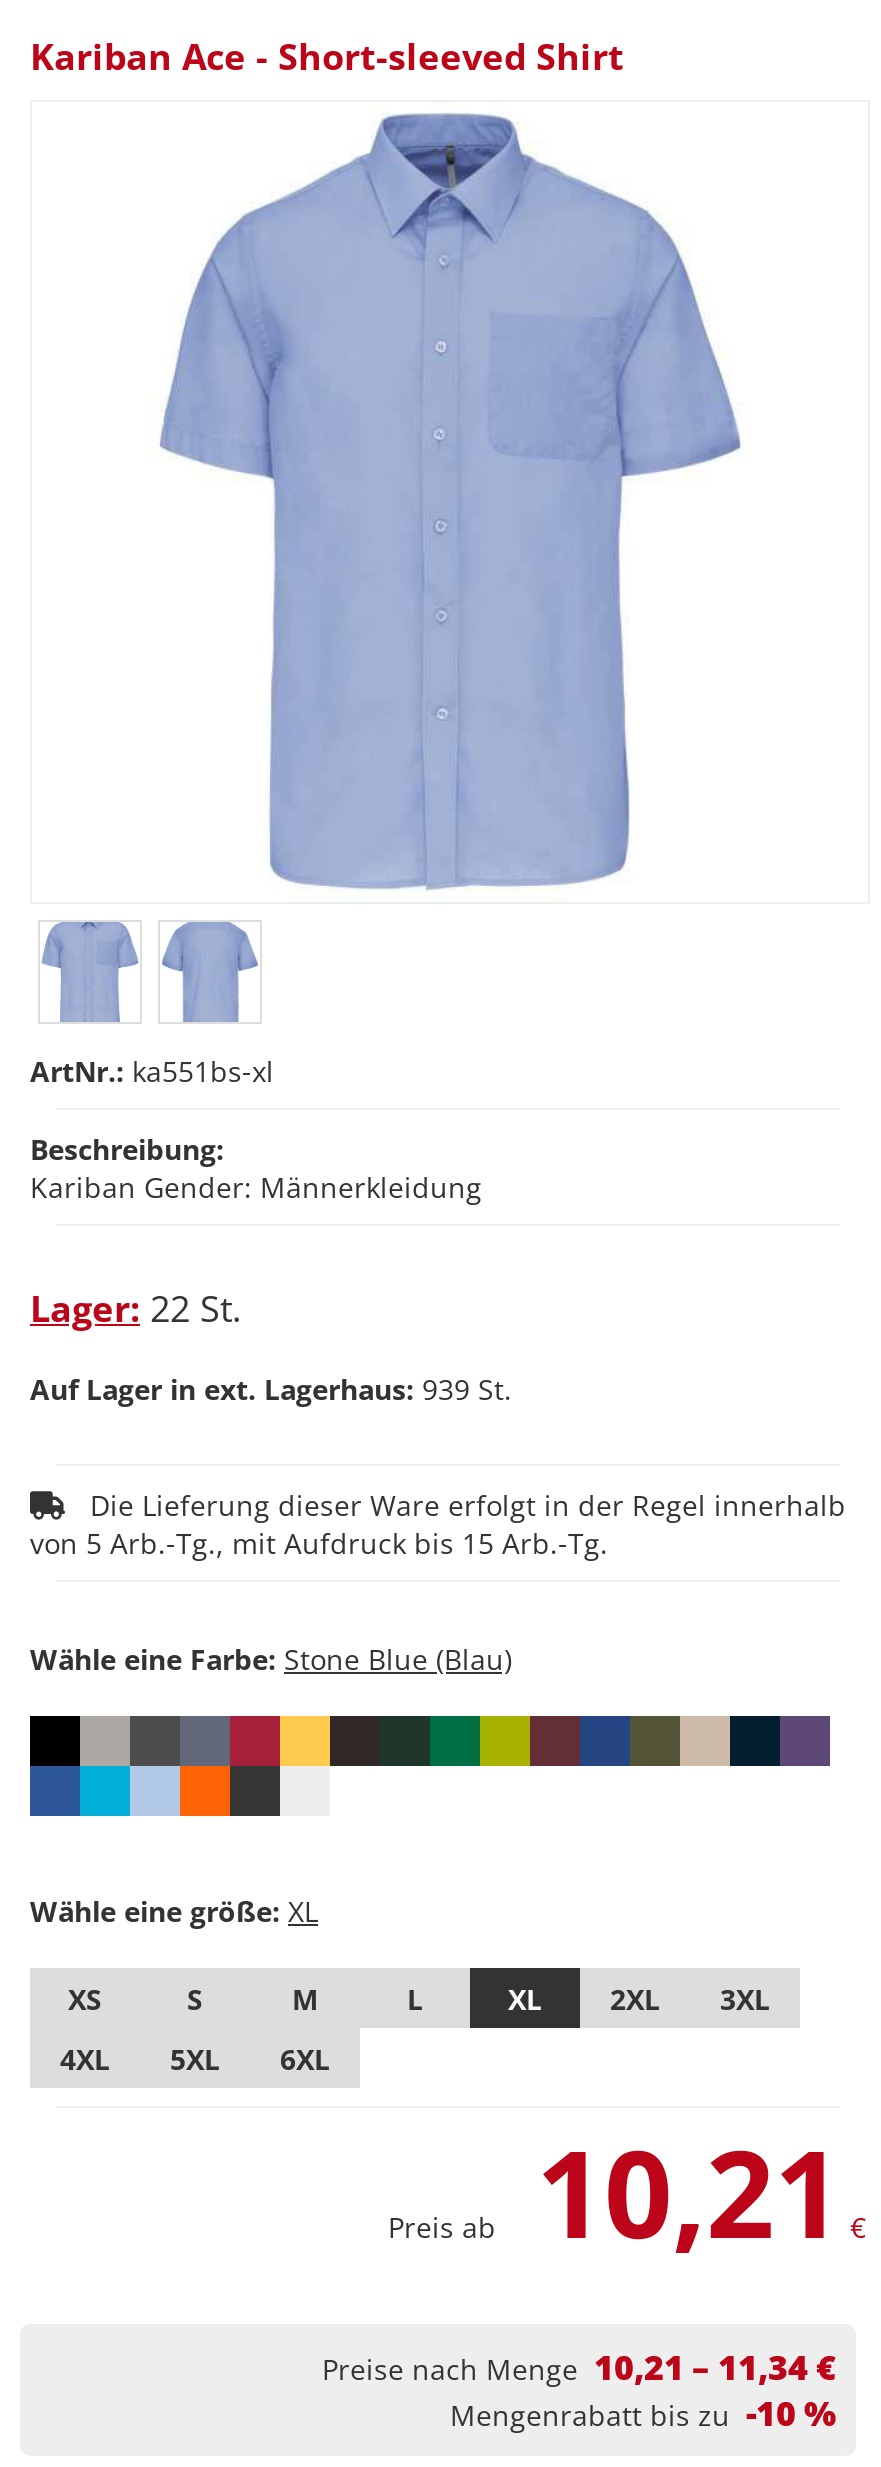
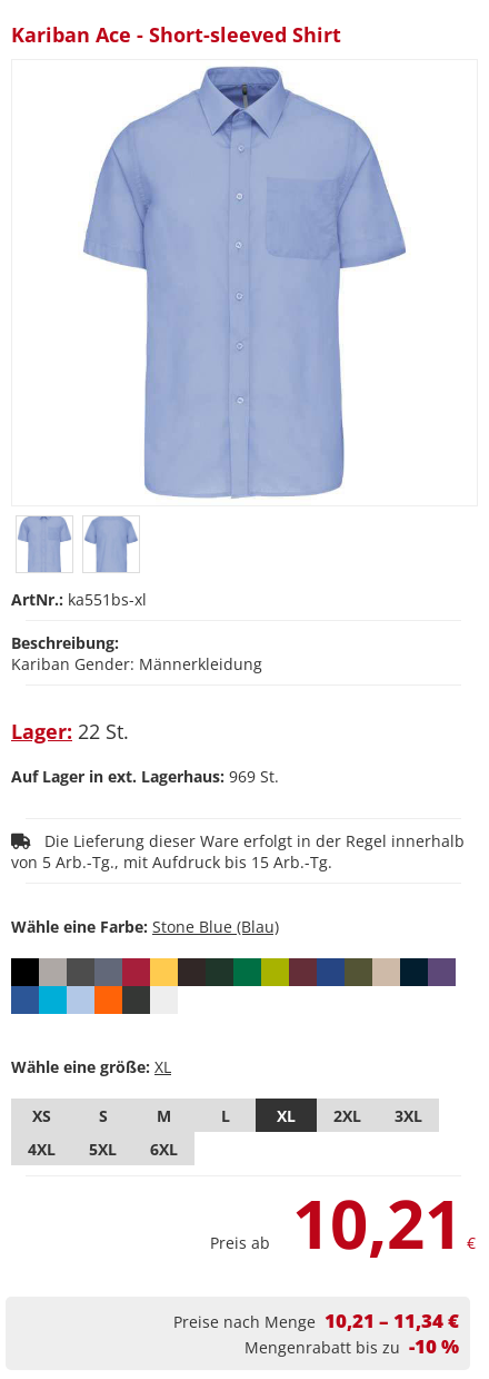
- Auf Lager in ext. Lagerhaus: 939 St.
+ Auf Lager in ext. Lagerhaus: 969 St.
